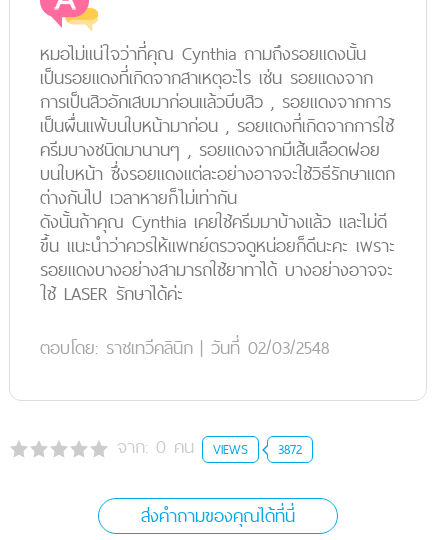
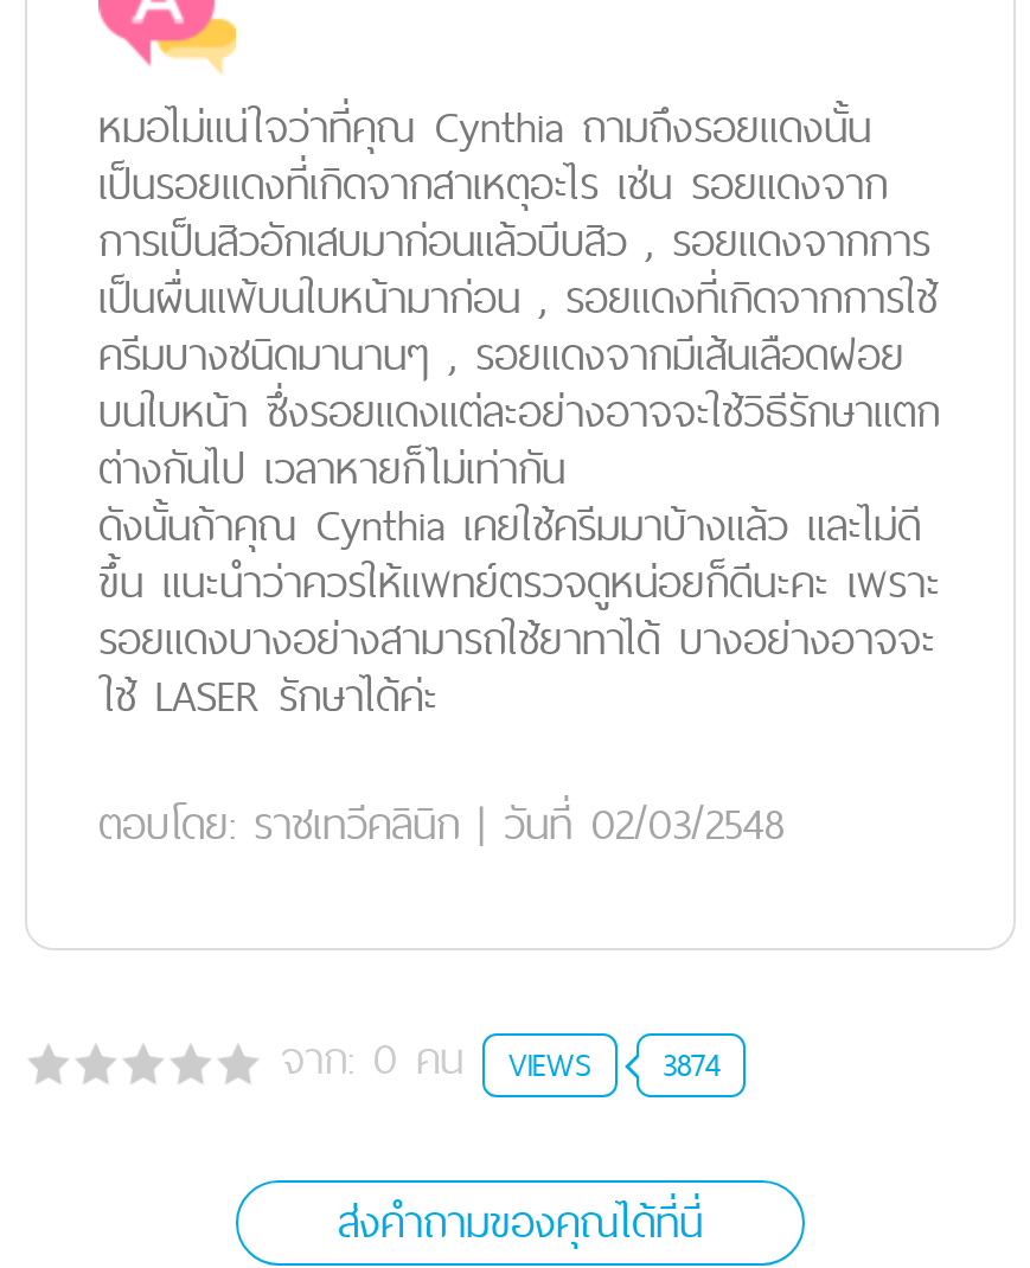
- จาก: 0คน VIEWS 3872
+ จาก: 0คน VIEWS 3874
